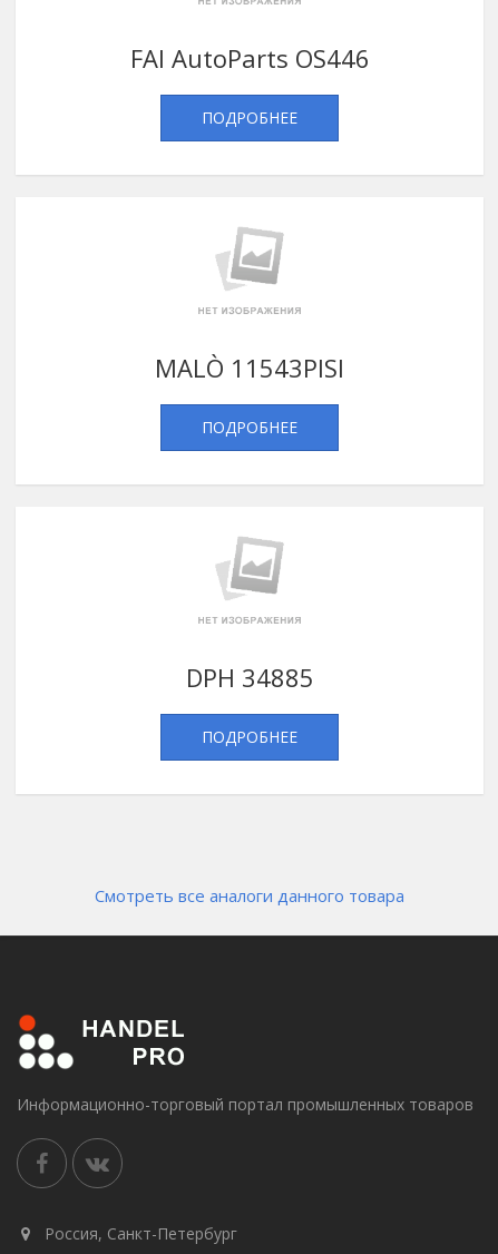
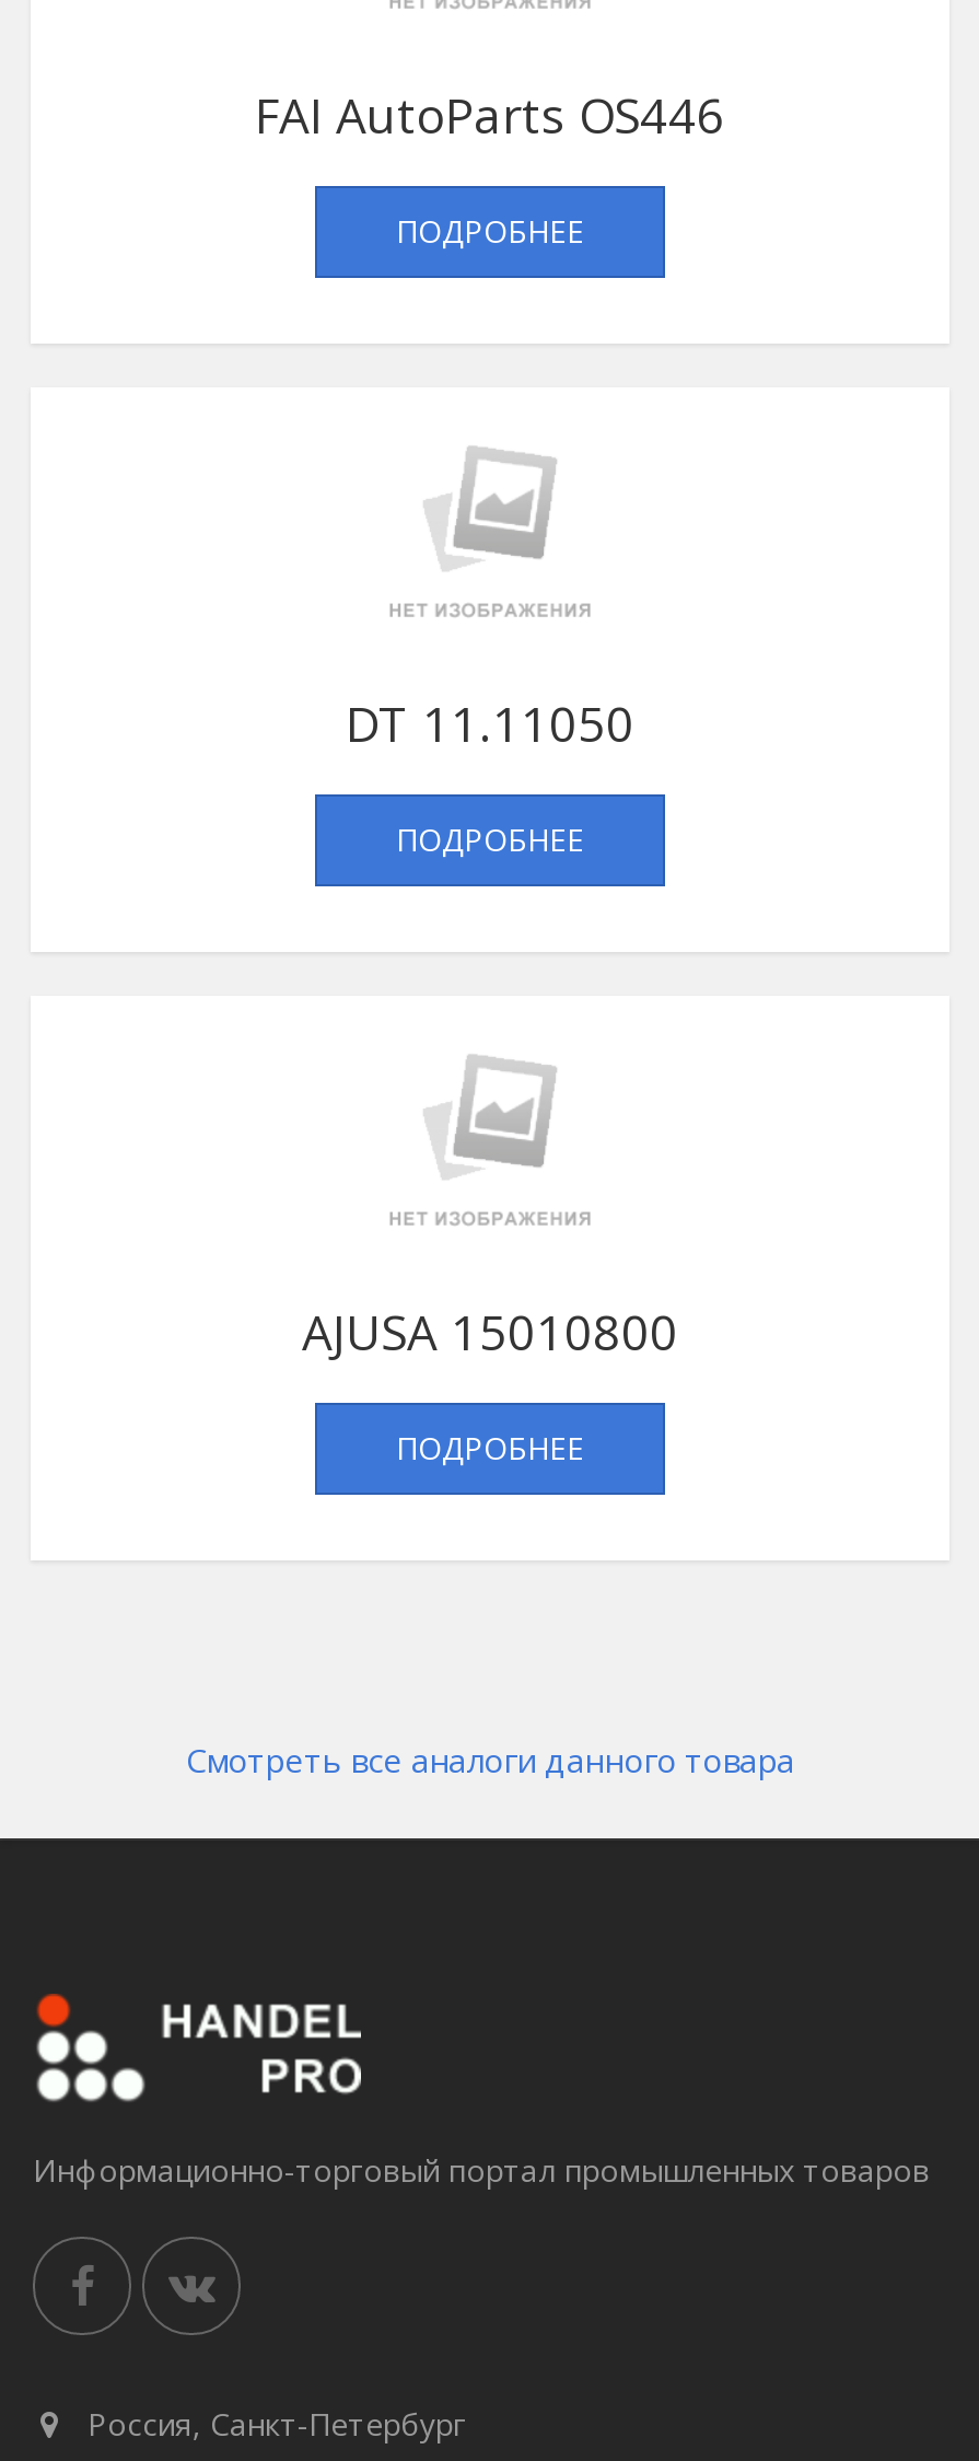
- MALÒ 11543PISI
+ DT 11.11050

- DPH 34885
+ AJUSA 15010800
